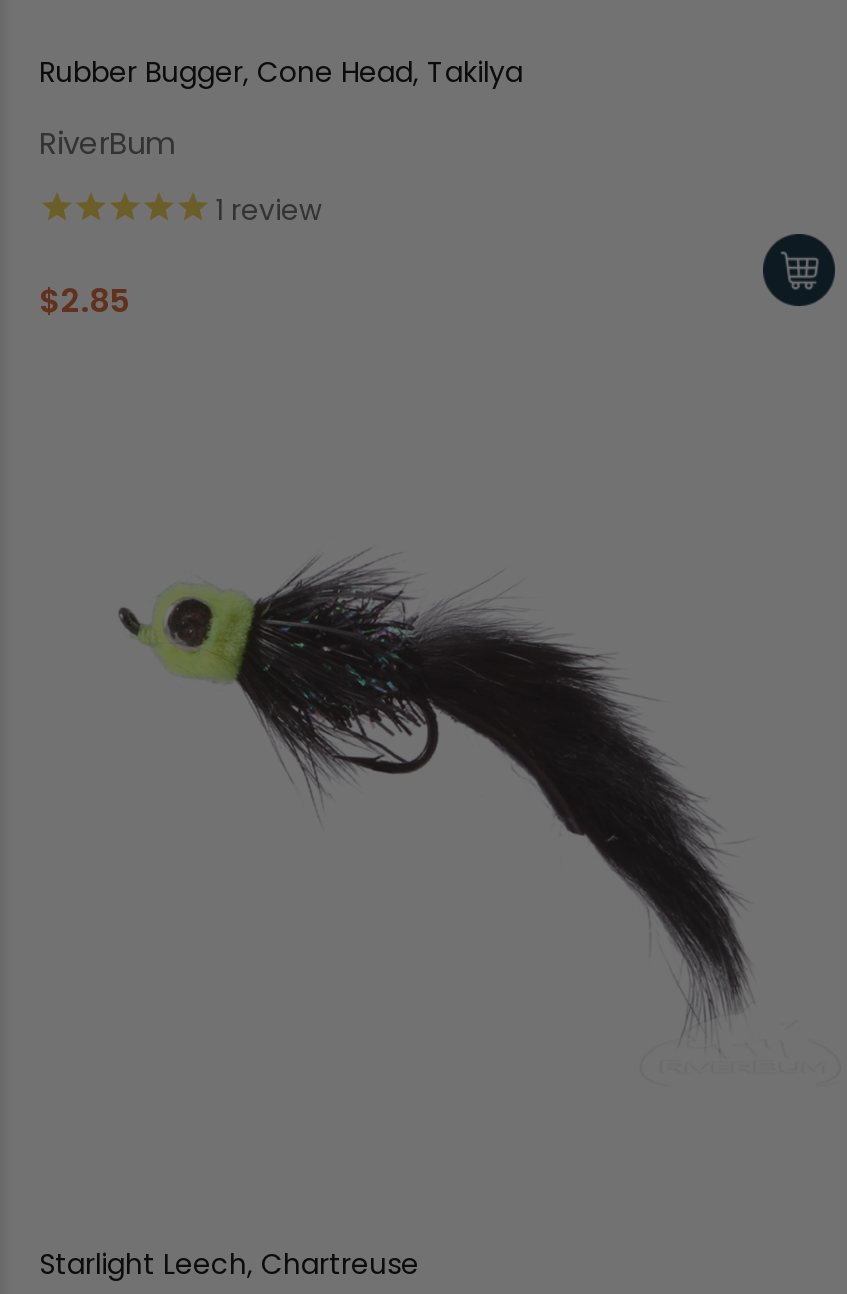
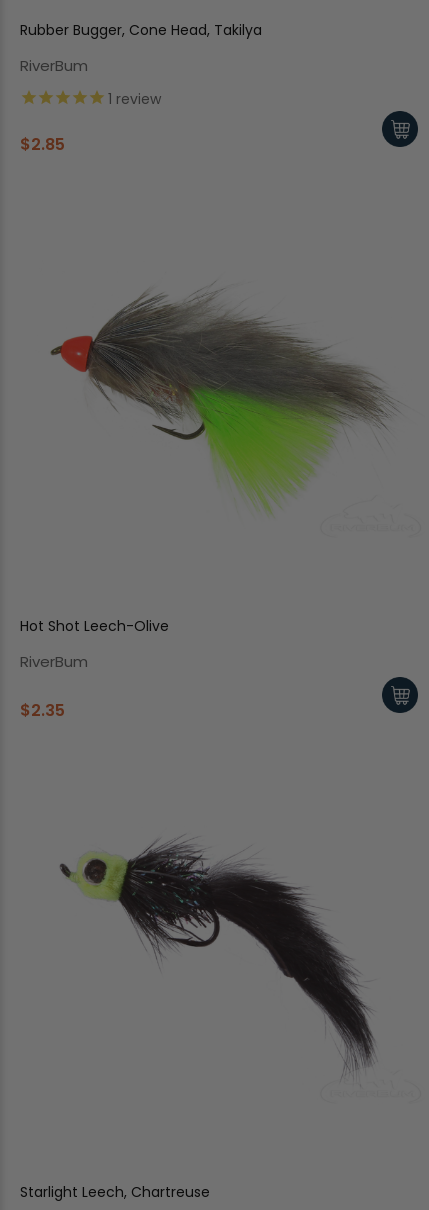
+ Hot Shot Leech-Olive
+ RiverBum
+ $2.35

+ [image]
